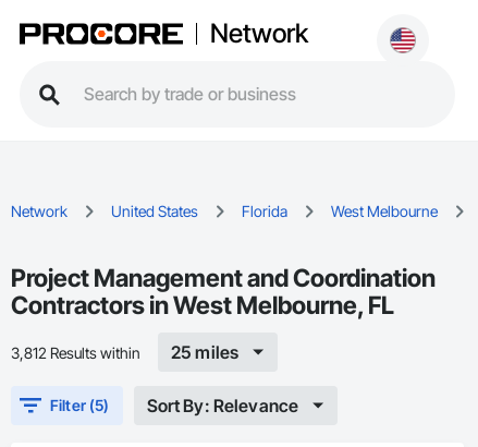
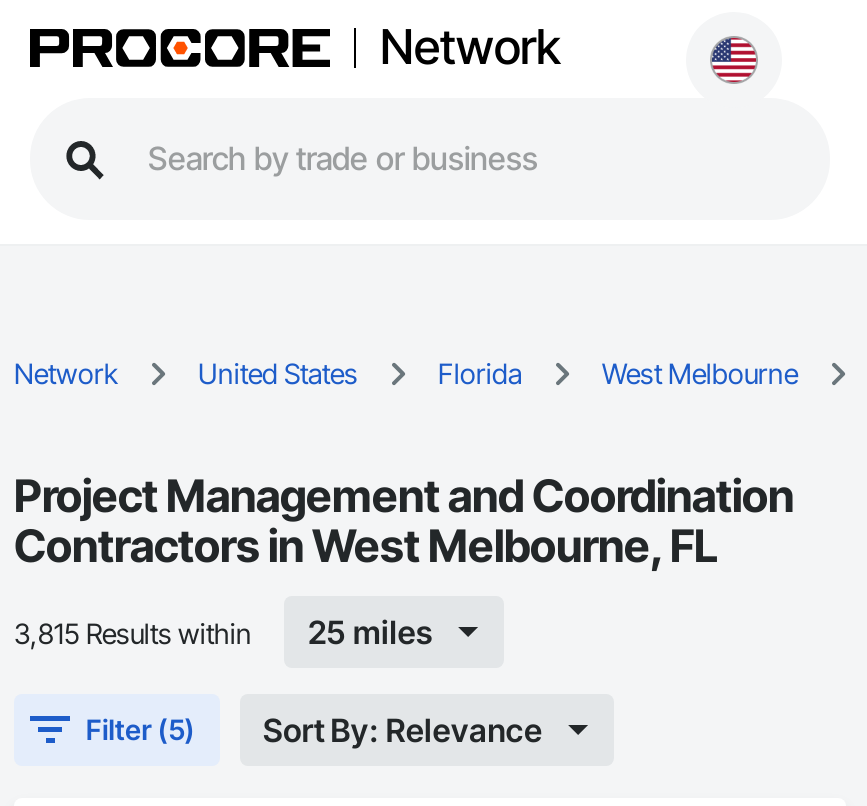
- 3,812 Results within
+ 3,815 Results within
